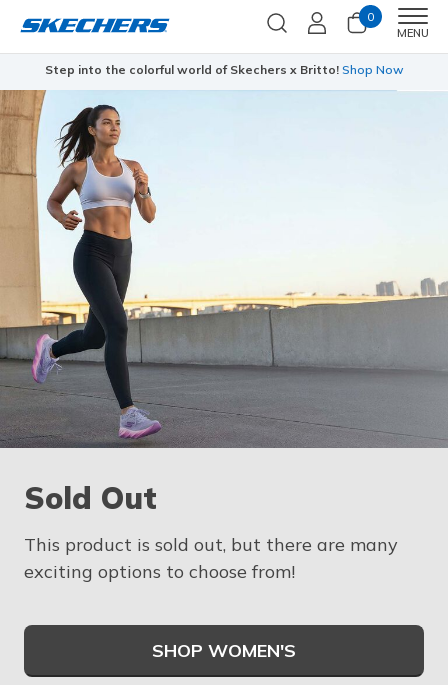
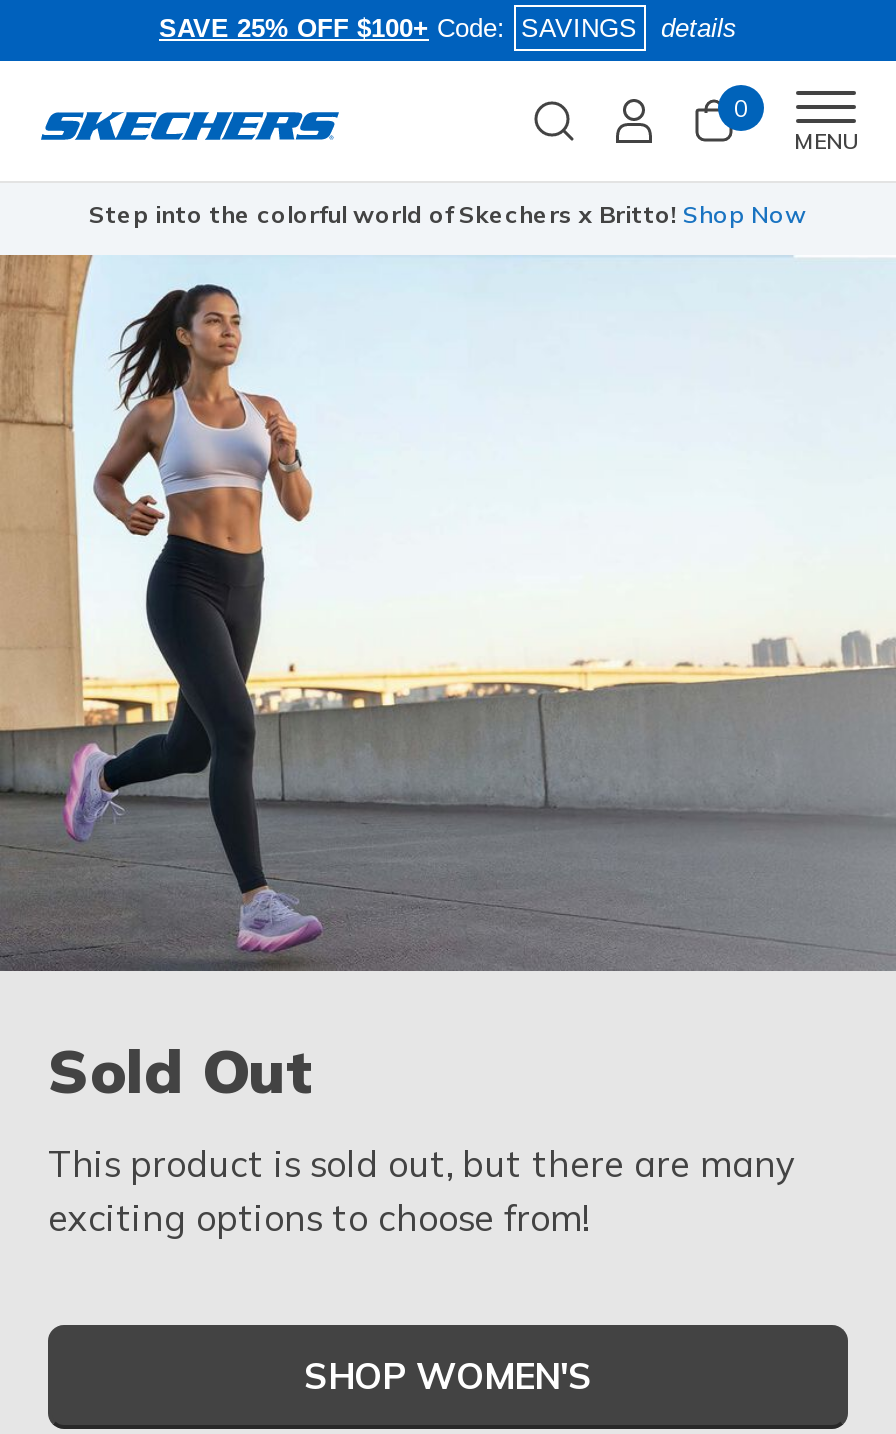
+ SAVE 25% OFF $100+ Code: SAVINGS
+ details
